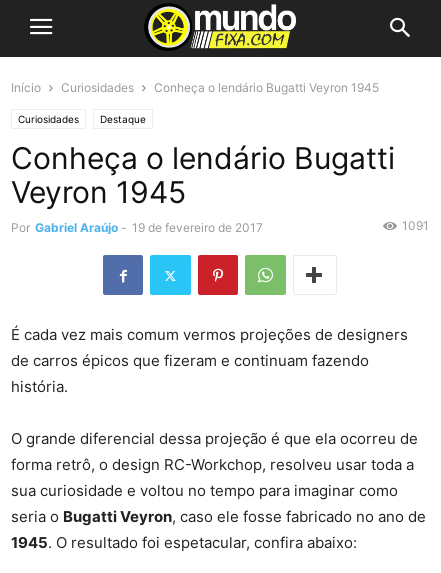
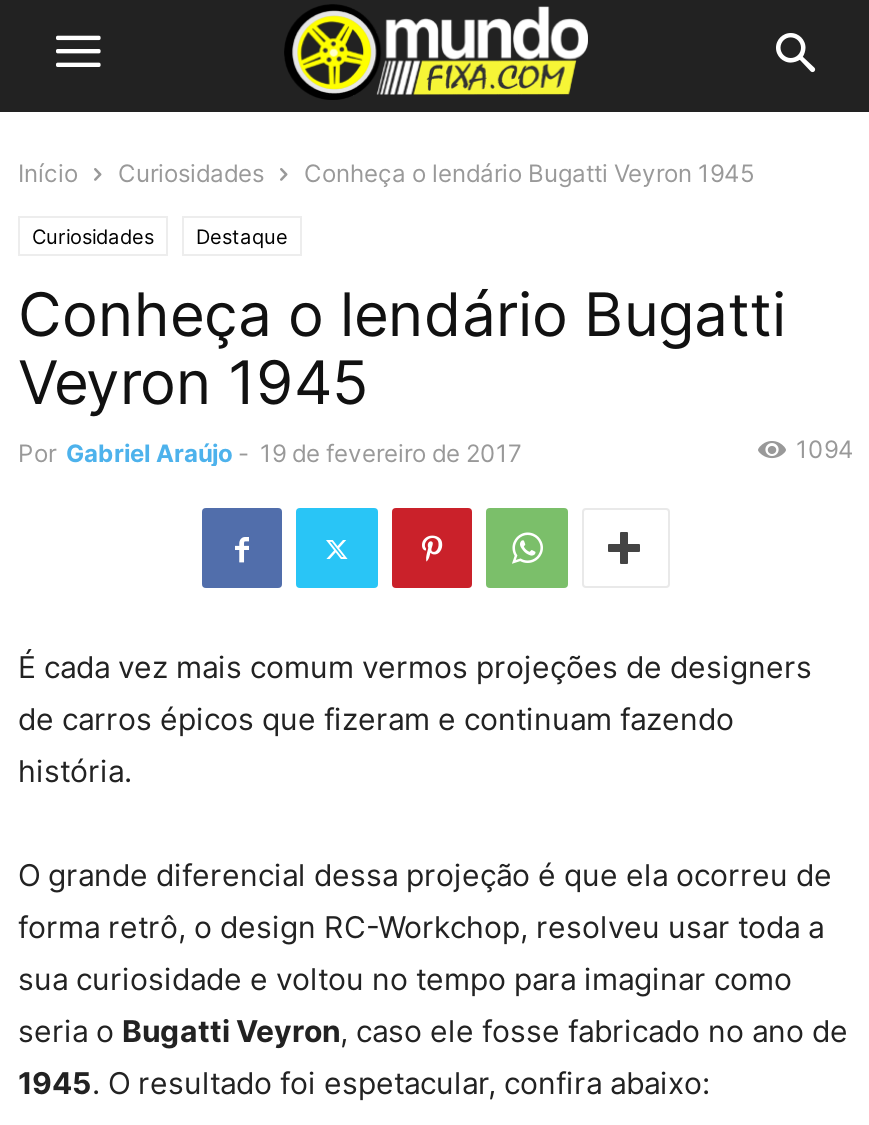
- 1091
+ 1094
